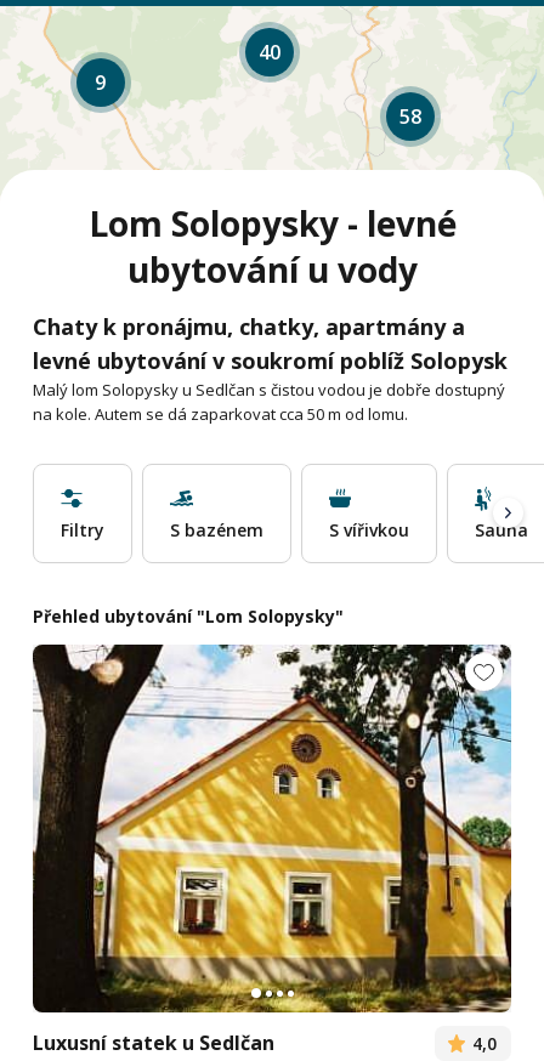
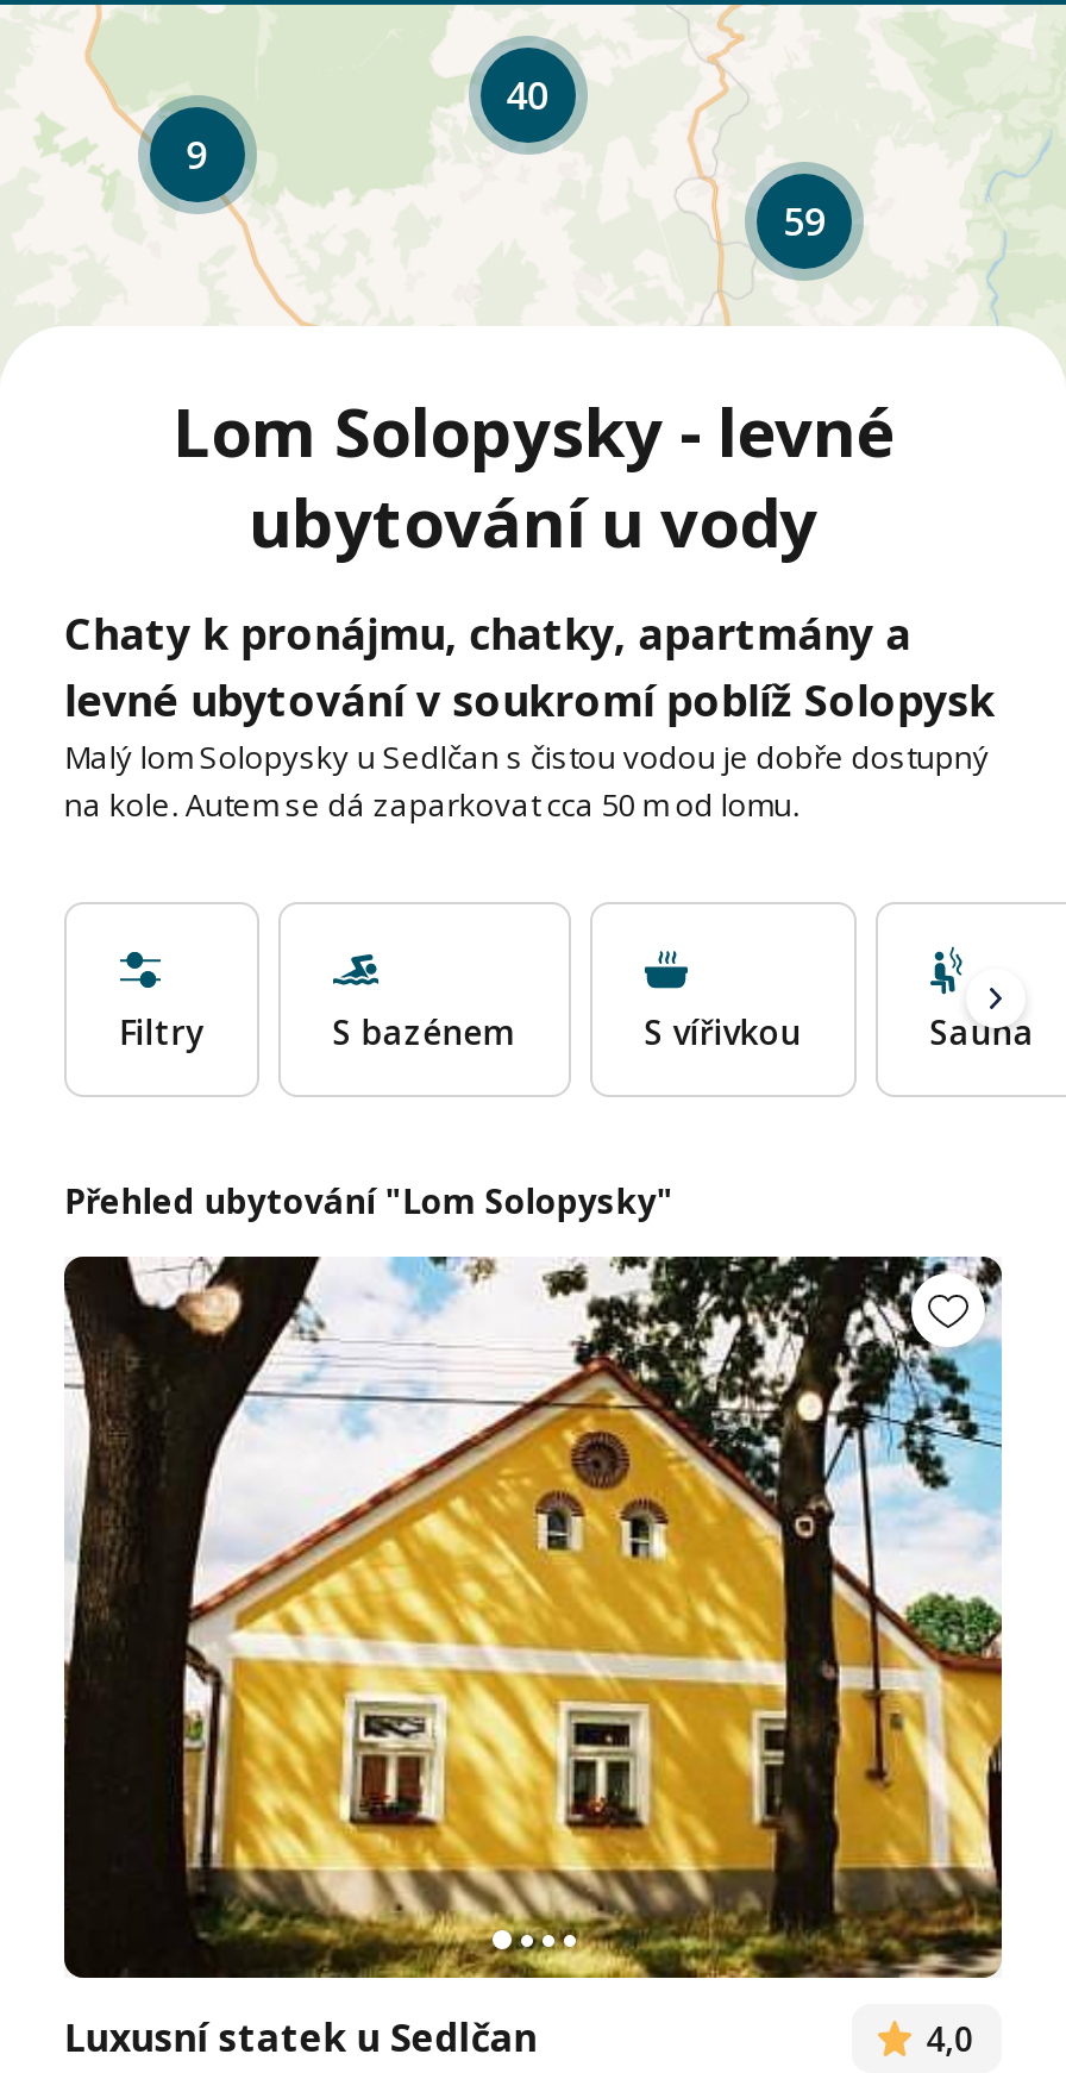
- 58
+ 59
